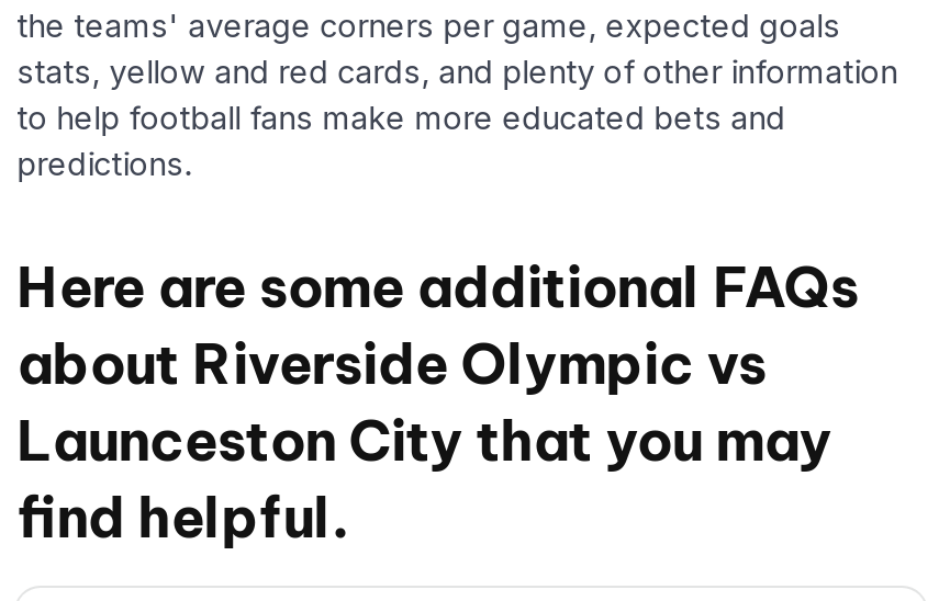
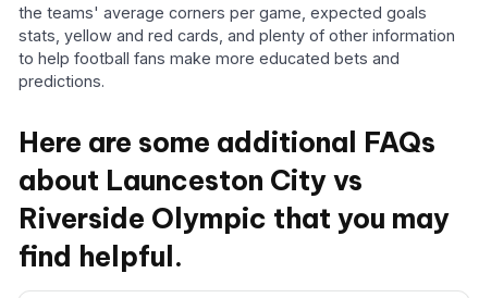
- about Riverside Olympic vs
+ about Launceston City vs

- Launceston City that you may
+ Riverside Olympic that you may
